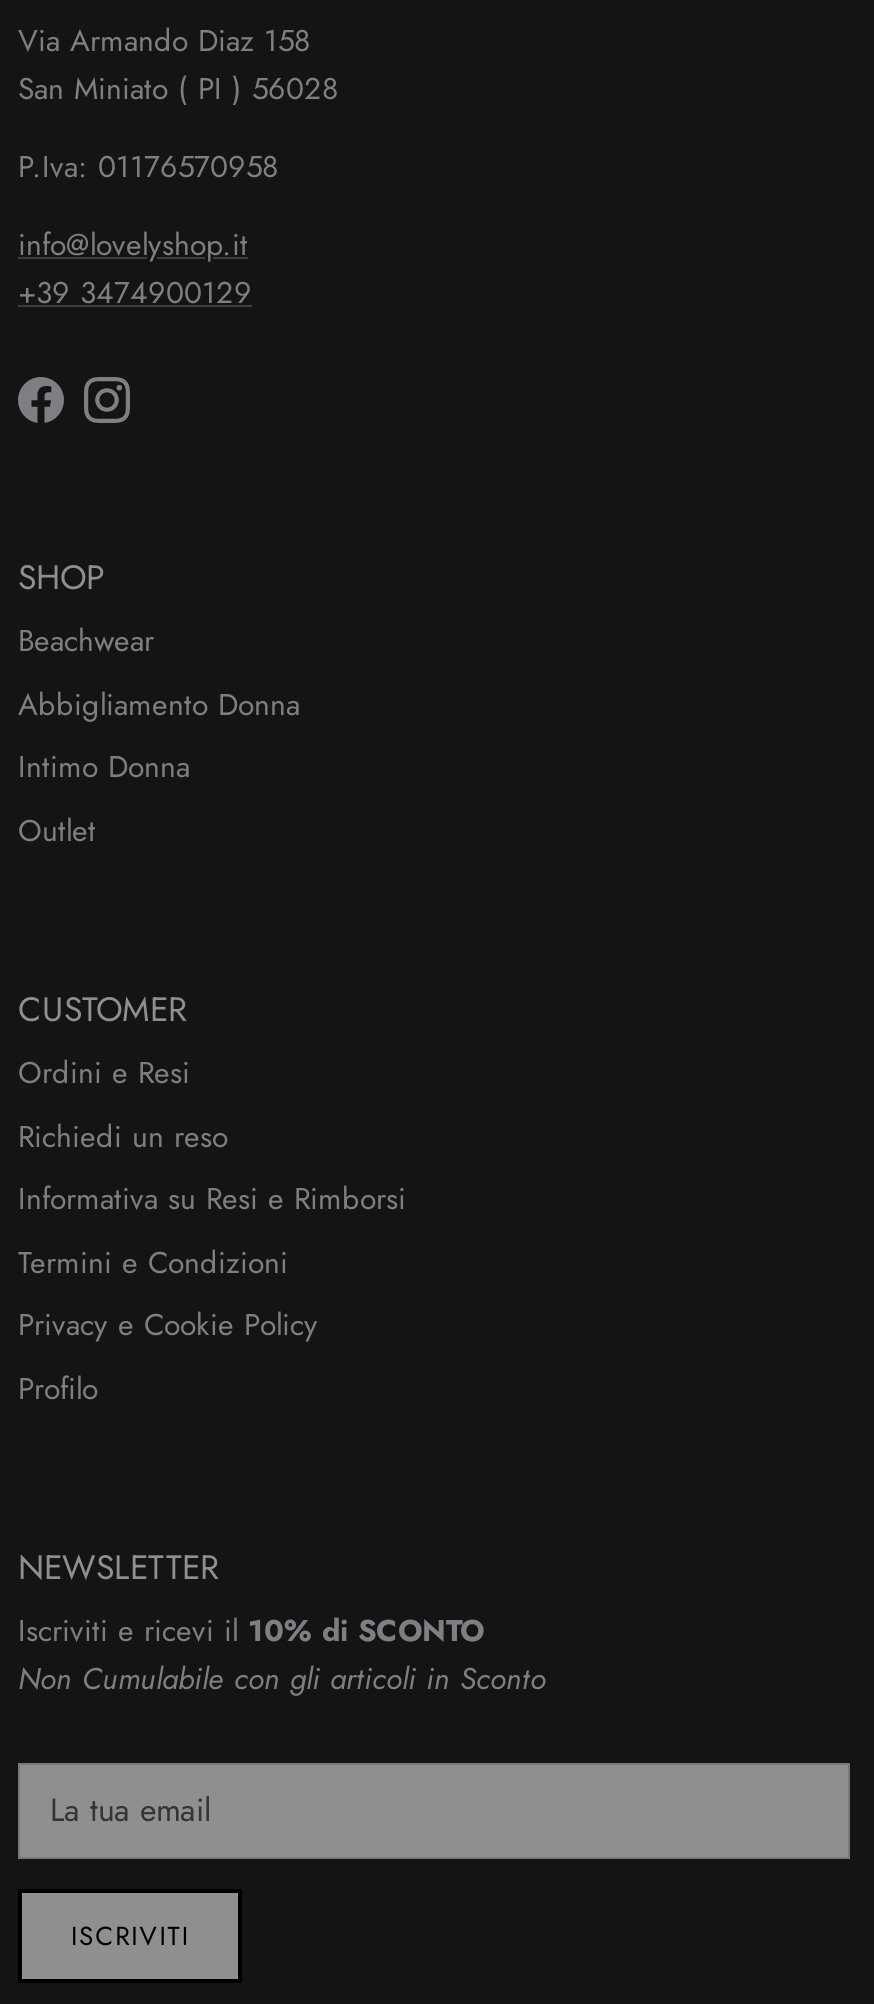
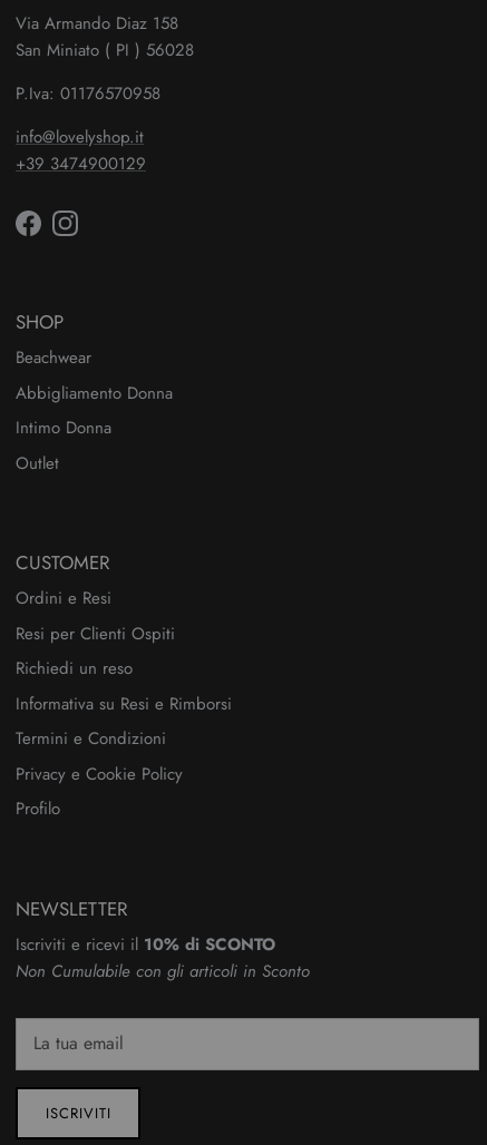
+ Resi per Clienti Ospiti
